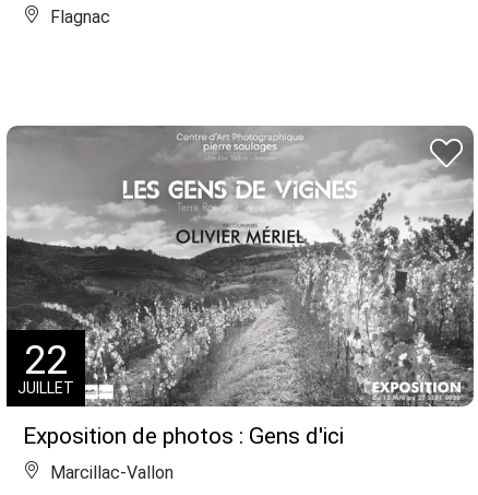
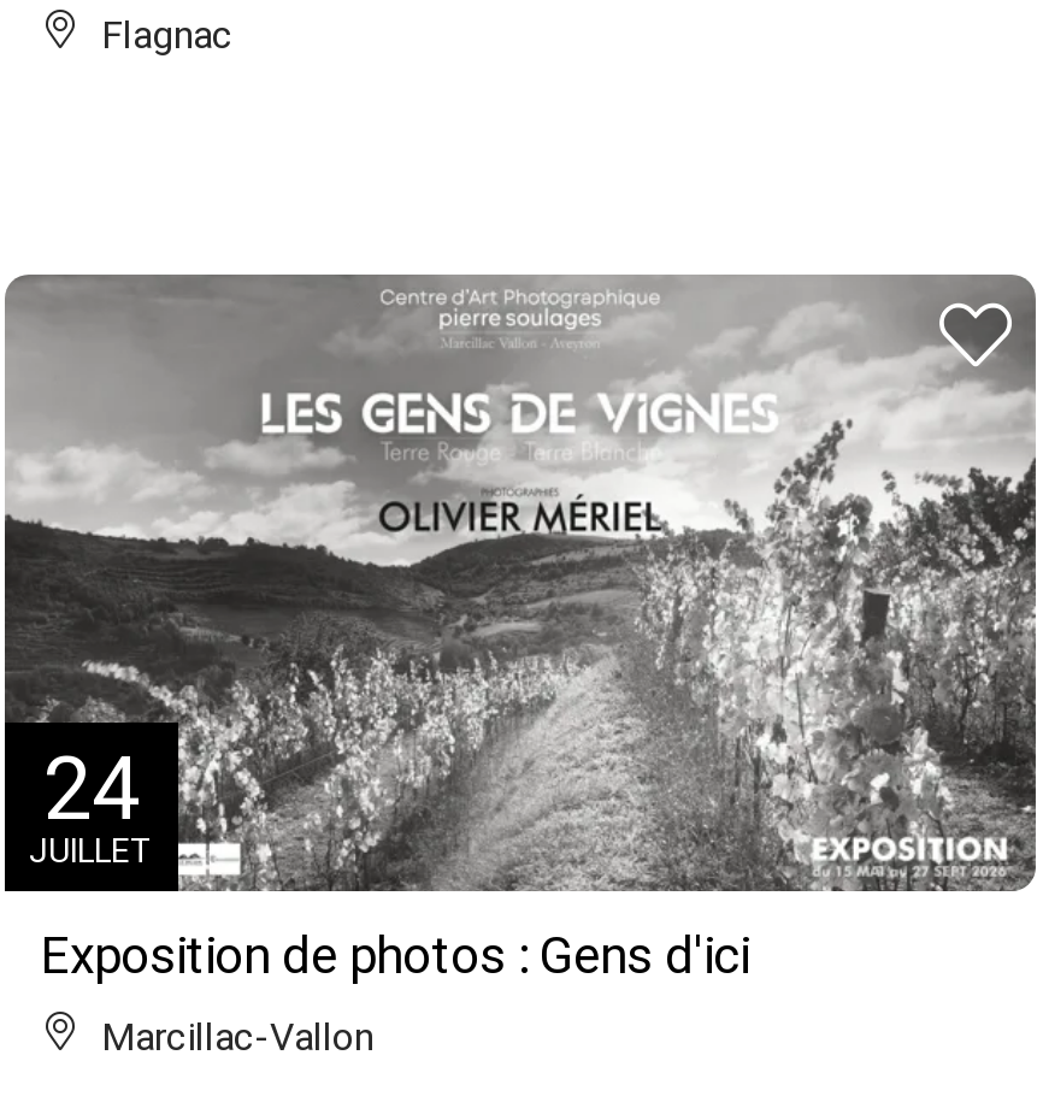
- 22
+ 24
